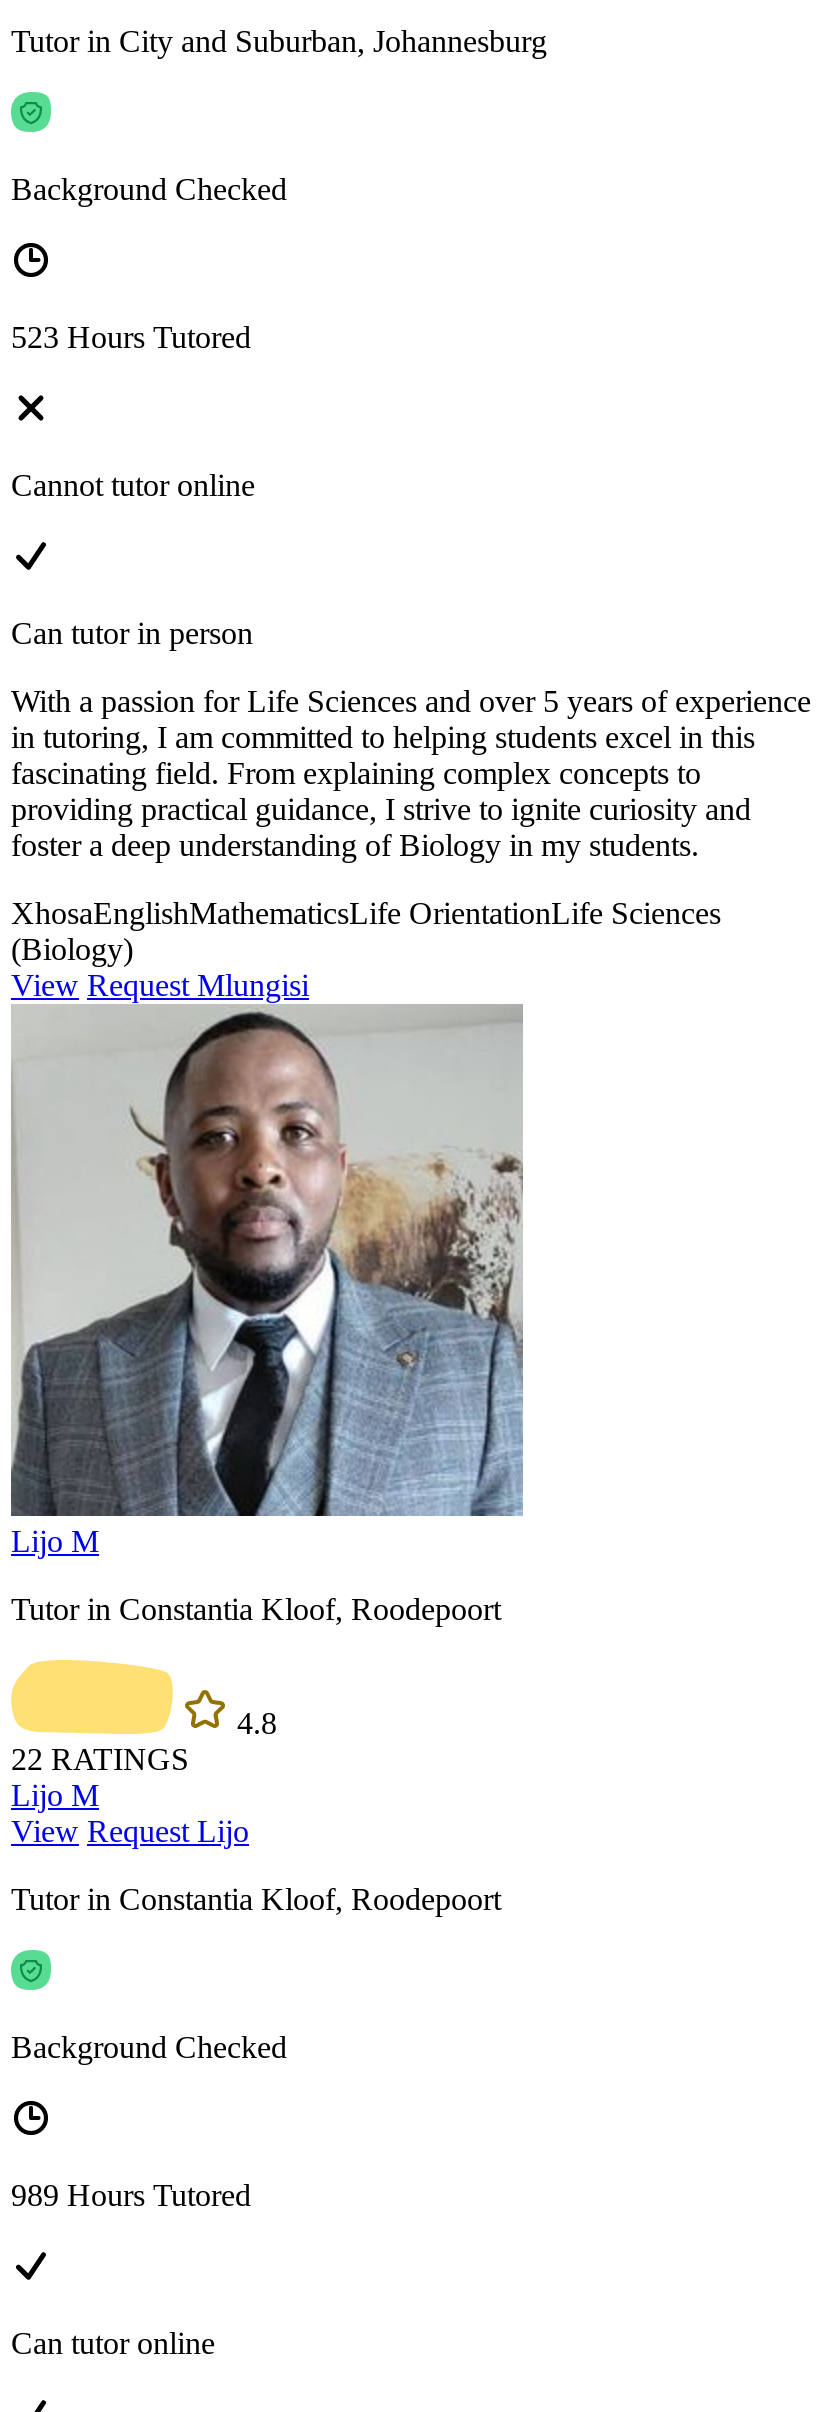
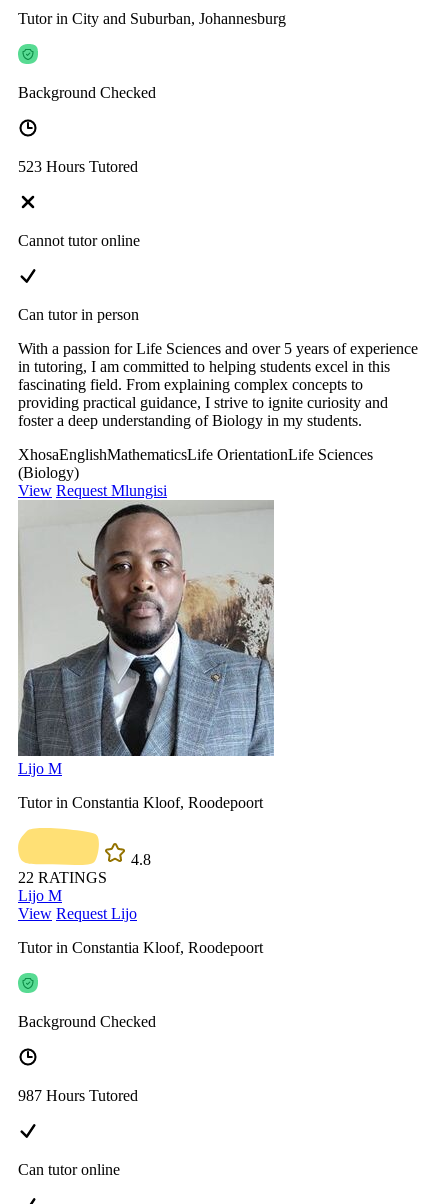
- 989 Hours Tutored
+ 987 Hours Tutored
